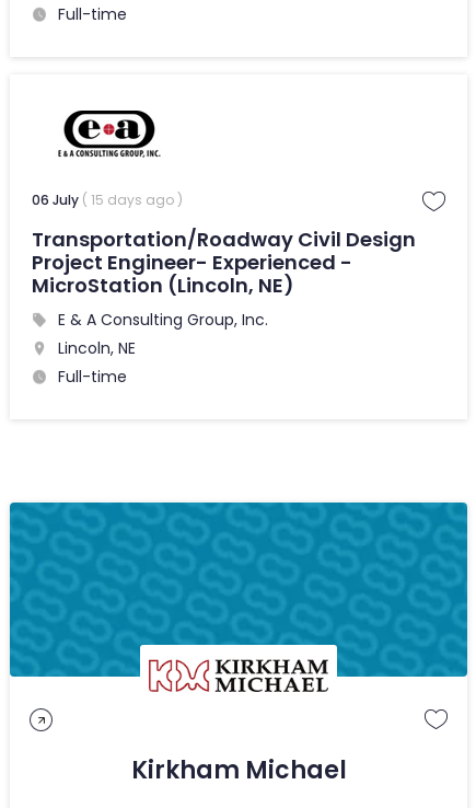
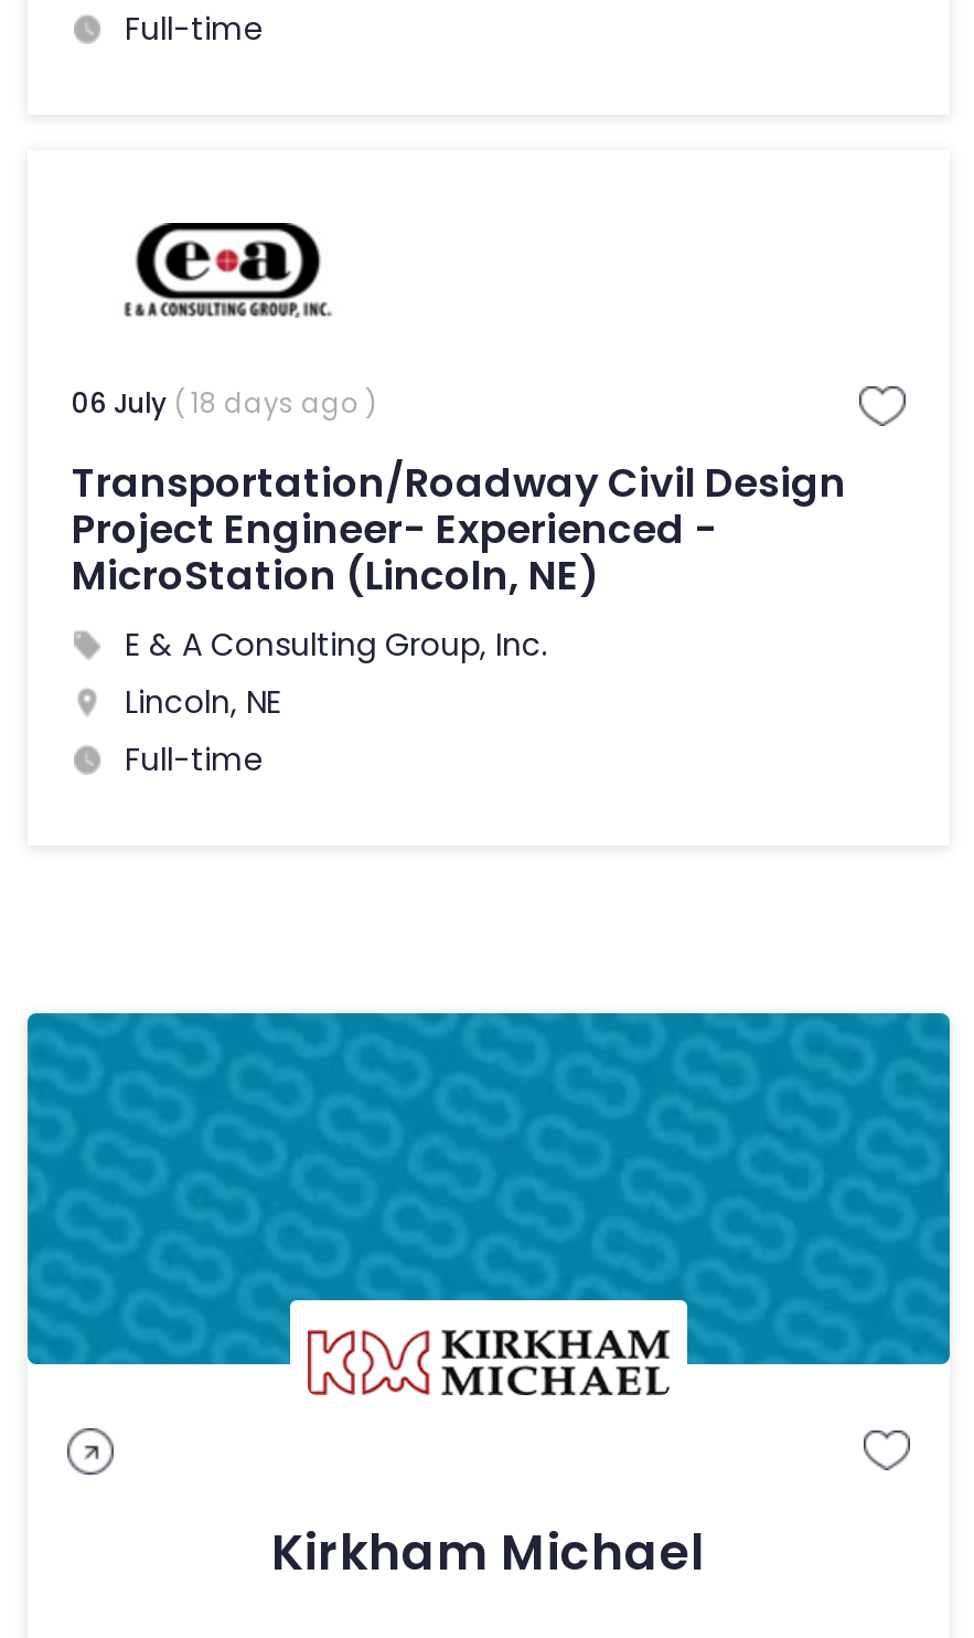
- 06 July ( 15 days ago )
+ 06 July ( 18 days ago )
